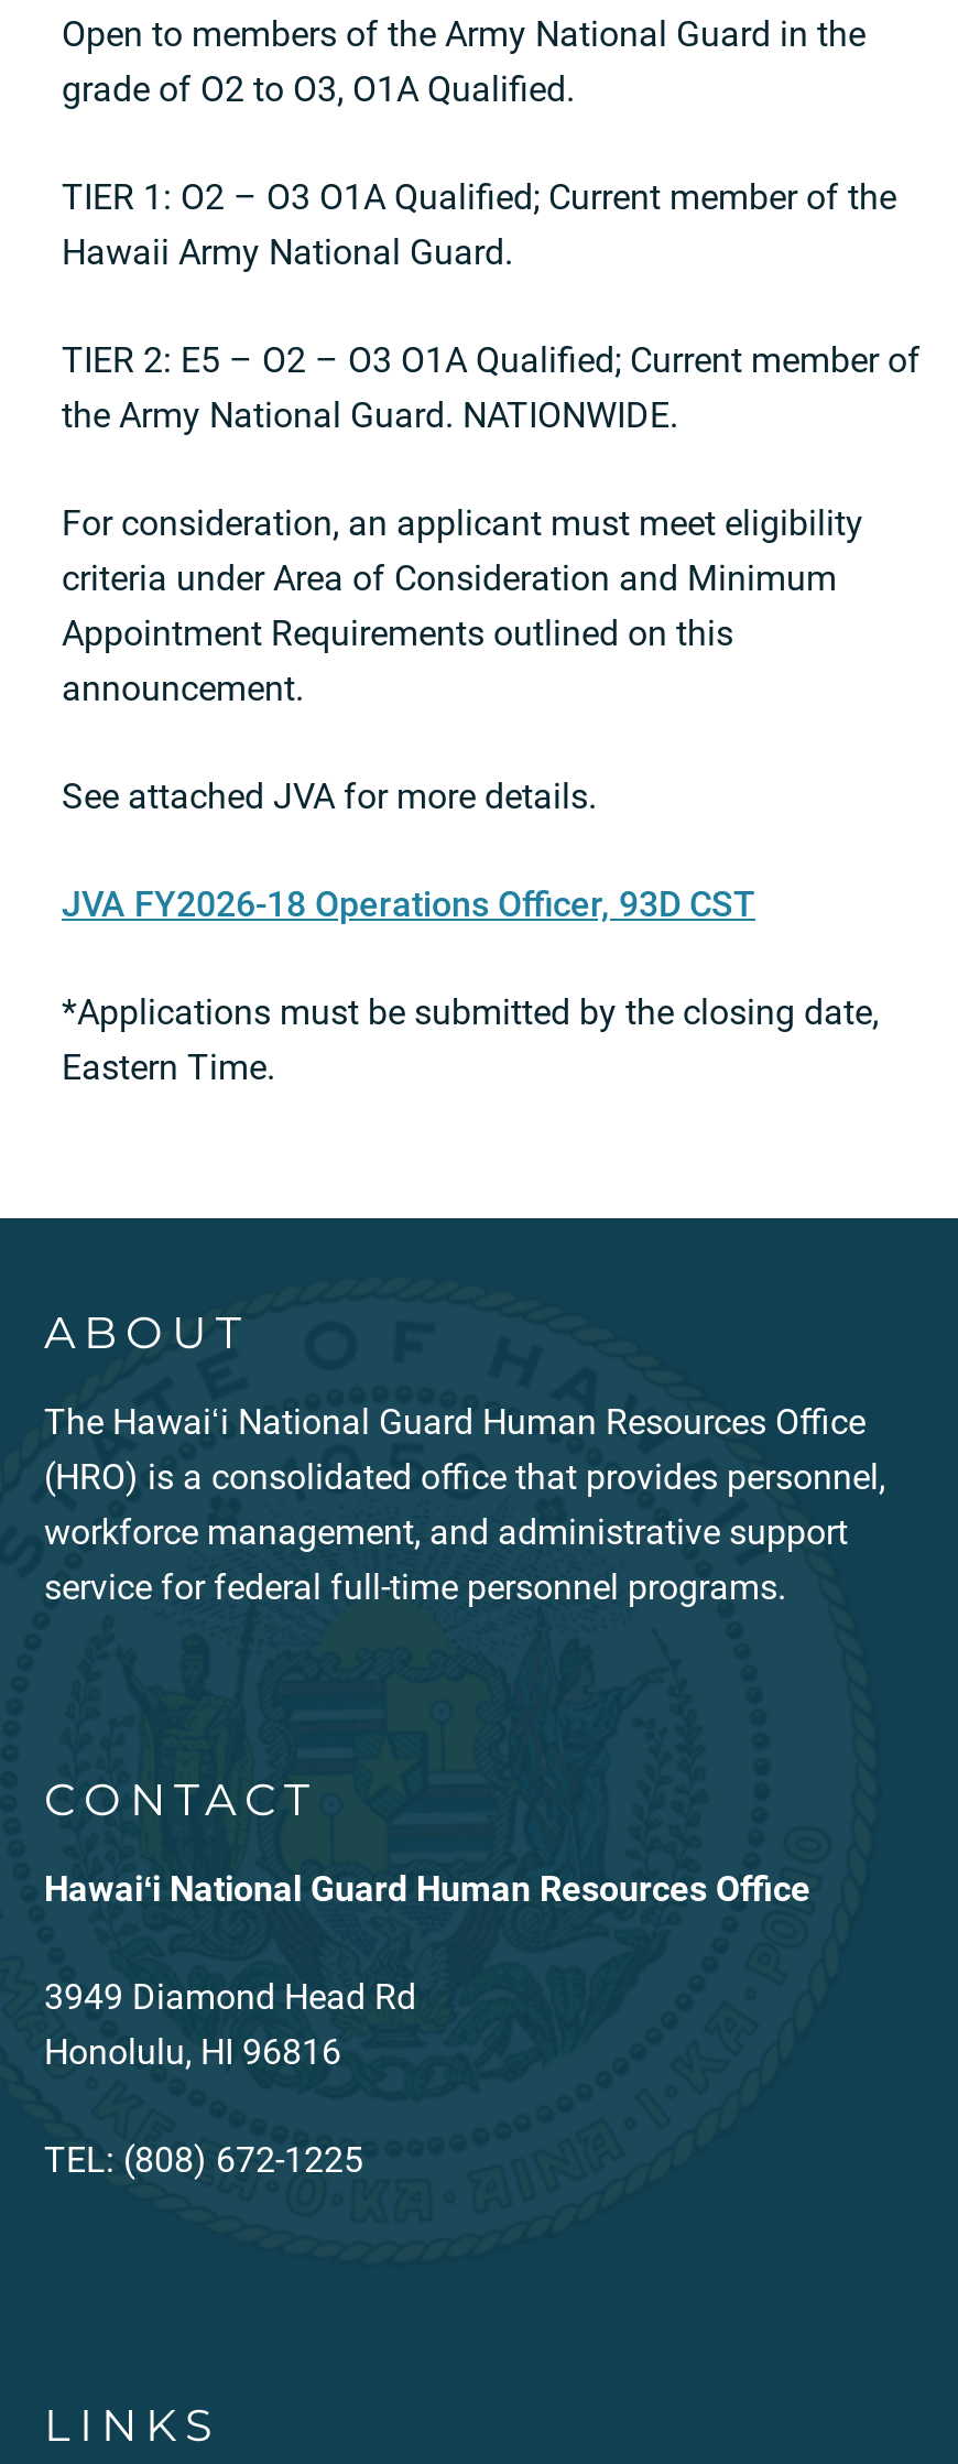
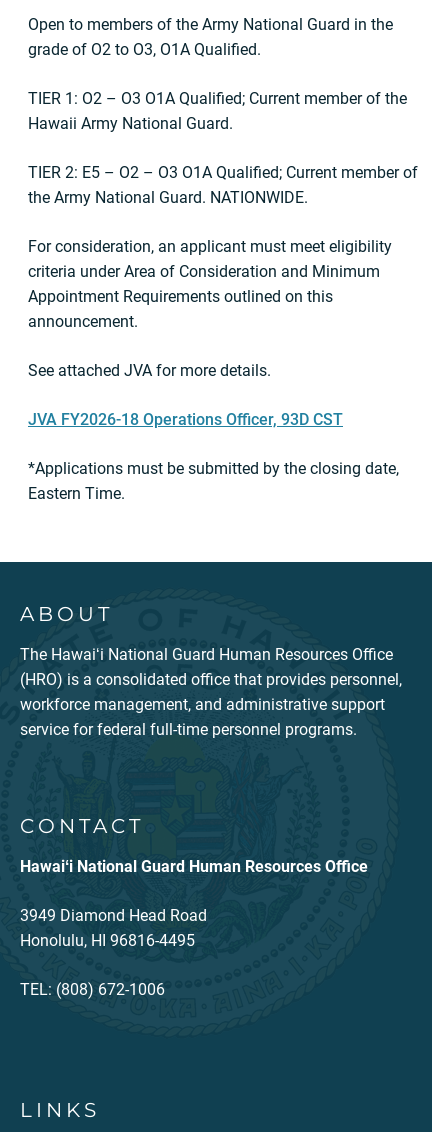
- 3949 Diamond Head Rd
+ 3949 Diamond Head Road

- Honolulu, HI 96816
+ Honolulu, HI 96816-4495

- TEL: (808) 672-1225
+ TEL: (808) 672-1006
